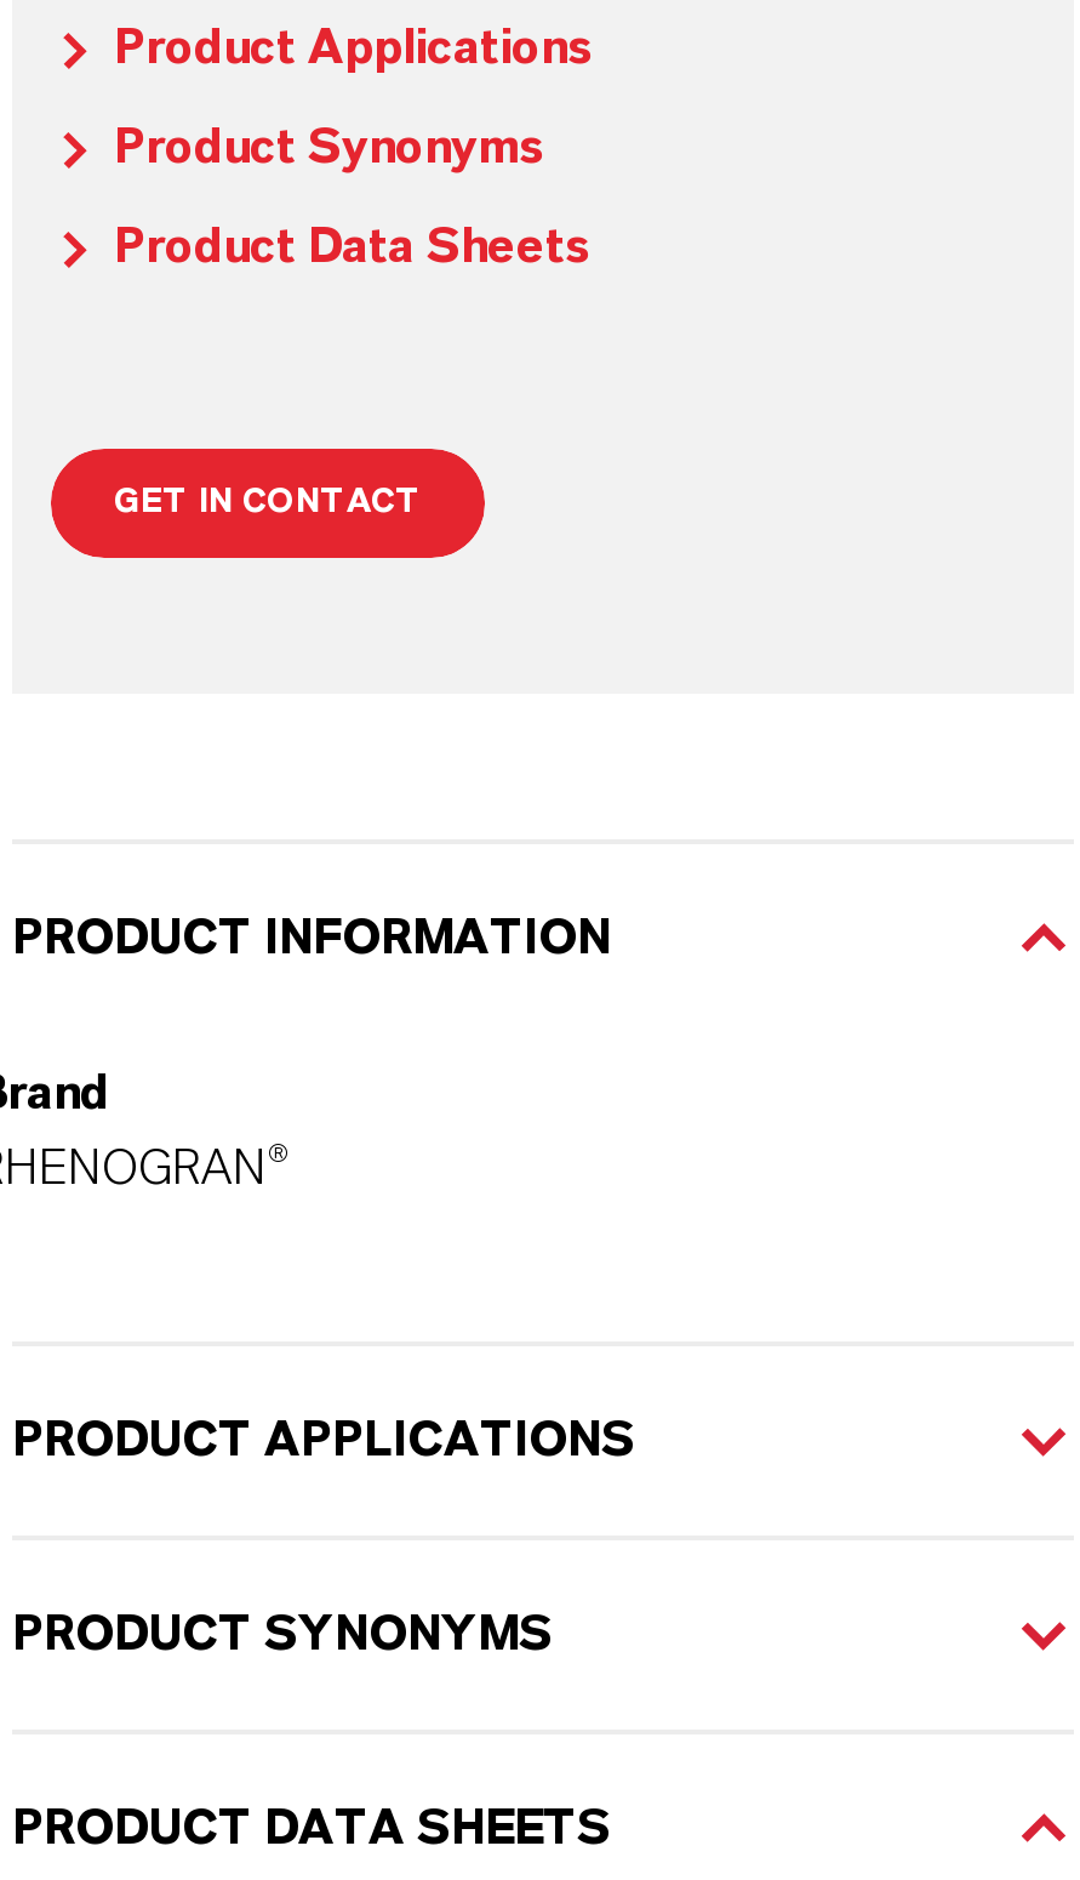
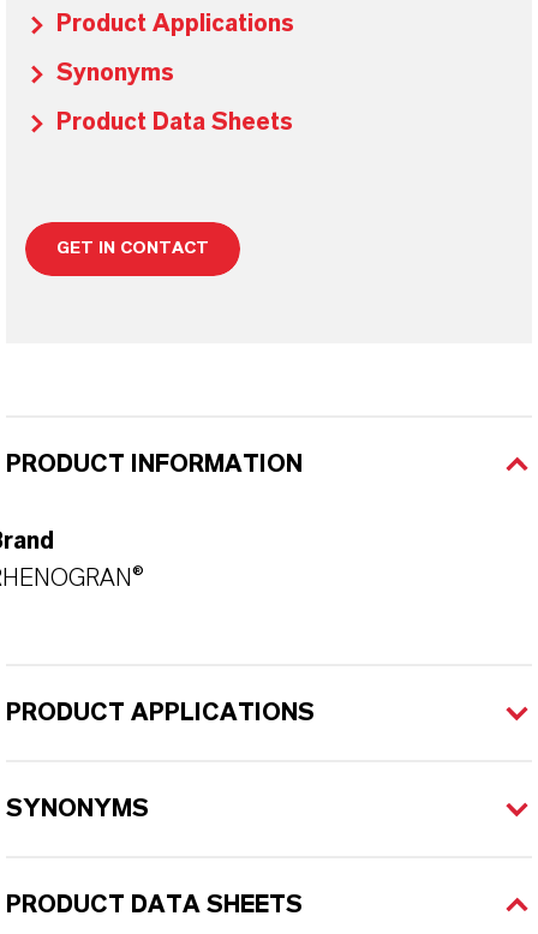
- Product Synonyms
+ Synonyms

- PRODUCT SYNONYMS
+ SYNONYMS
